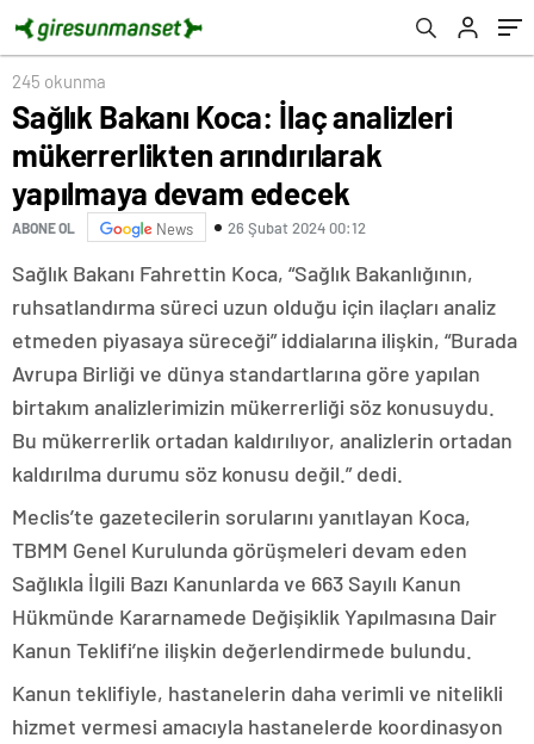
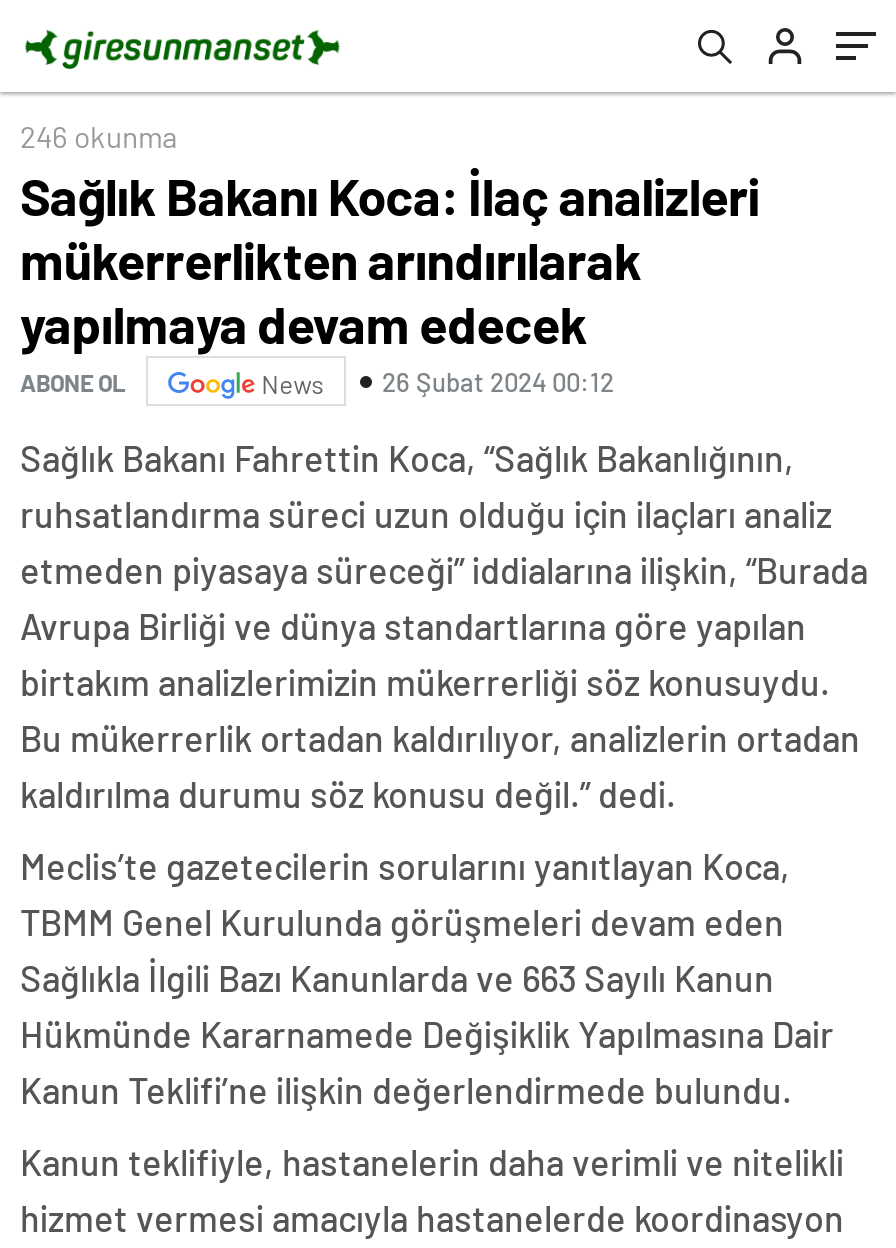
- 245 okunma
+ 246 okunma
